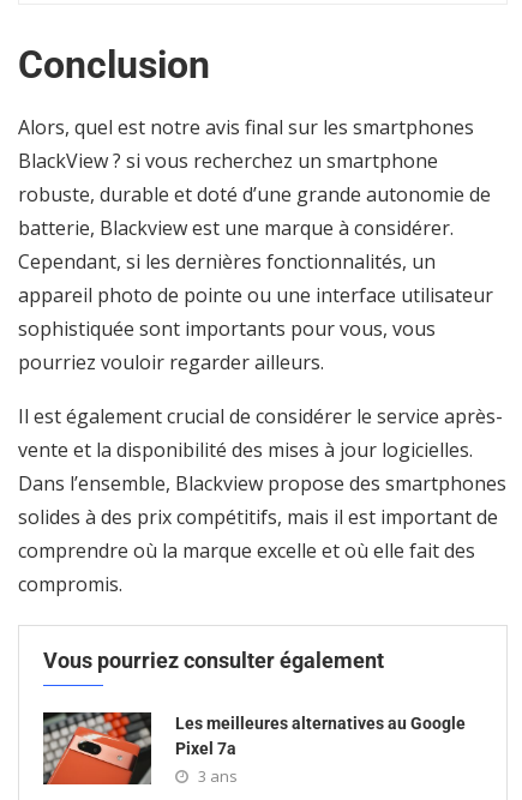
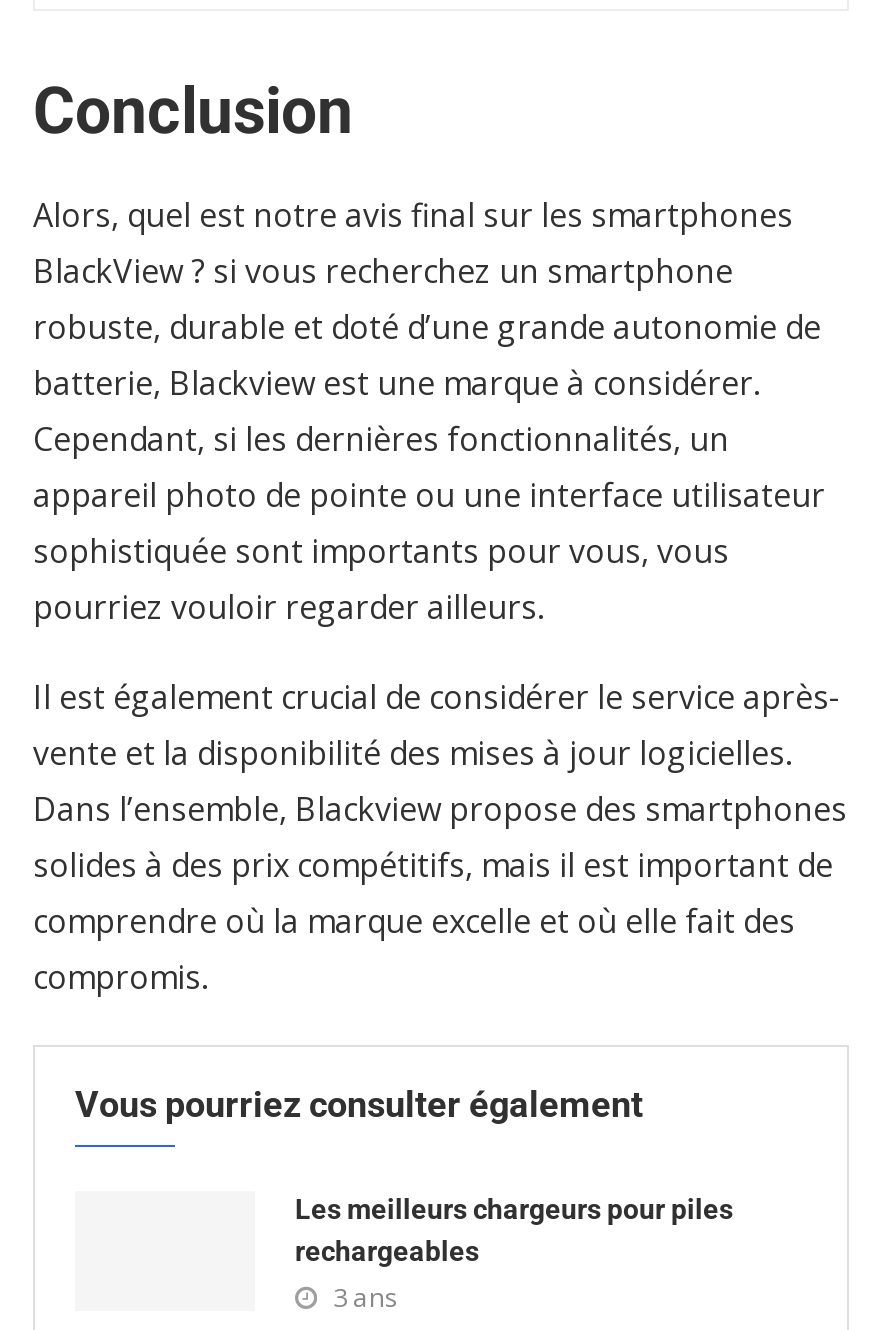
- [image]

- Les meilleures alternatives au Google
- Pixel 7a
+ Les meilleurs chargeurs pour piles
+ rechargeables
